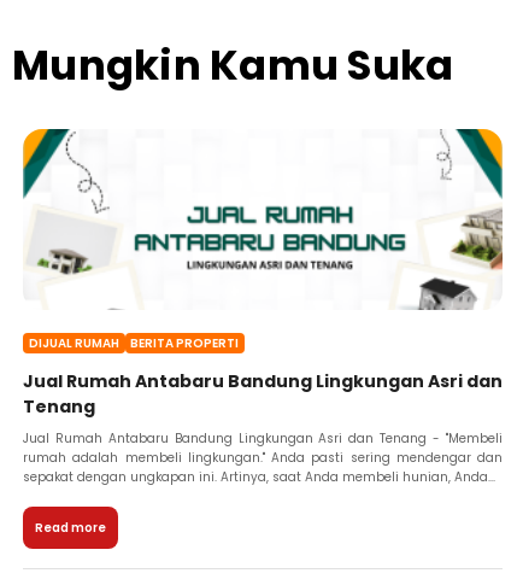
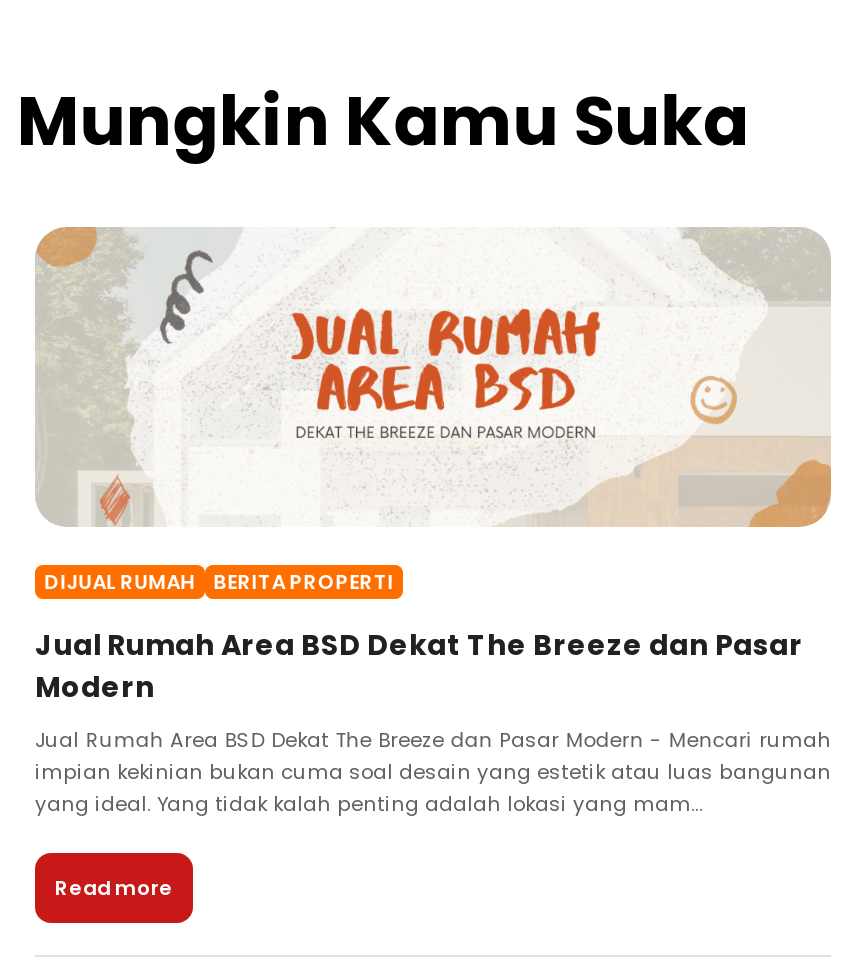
- [image]
+ [image]

- Jual Rumah Antabaru Bandung Lingkungan Asri dan
- Tenang
- Jual Rumah Antabaru Bandung Lingkungan Asri dan Tenang - "Membeli
- rumah adalah membeli lingkungan." Anda pasti sering mendengar dan
- sepakat dengan ungkapan ini. Artinya, saat Anda membeli hunian, Anda...
+ Jual Rumah Area BSD Dekat The Breeze dan Pasar
+ Modern
+ Jual Rumah Area BSD Dekat The Breeze dan Pasar Modern - Mencari rumah
+ impian kekinian bukan cuma soal desain yang estetik atau luas bangunan
+ yang ideal. Yang tidak kalah penting adalah lokasi yang mam...
